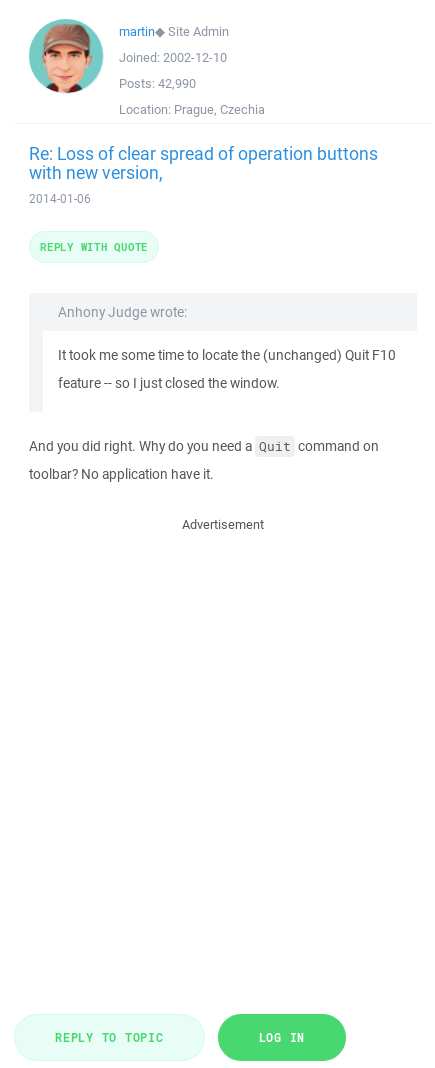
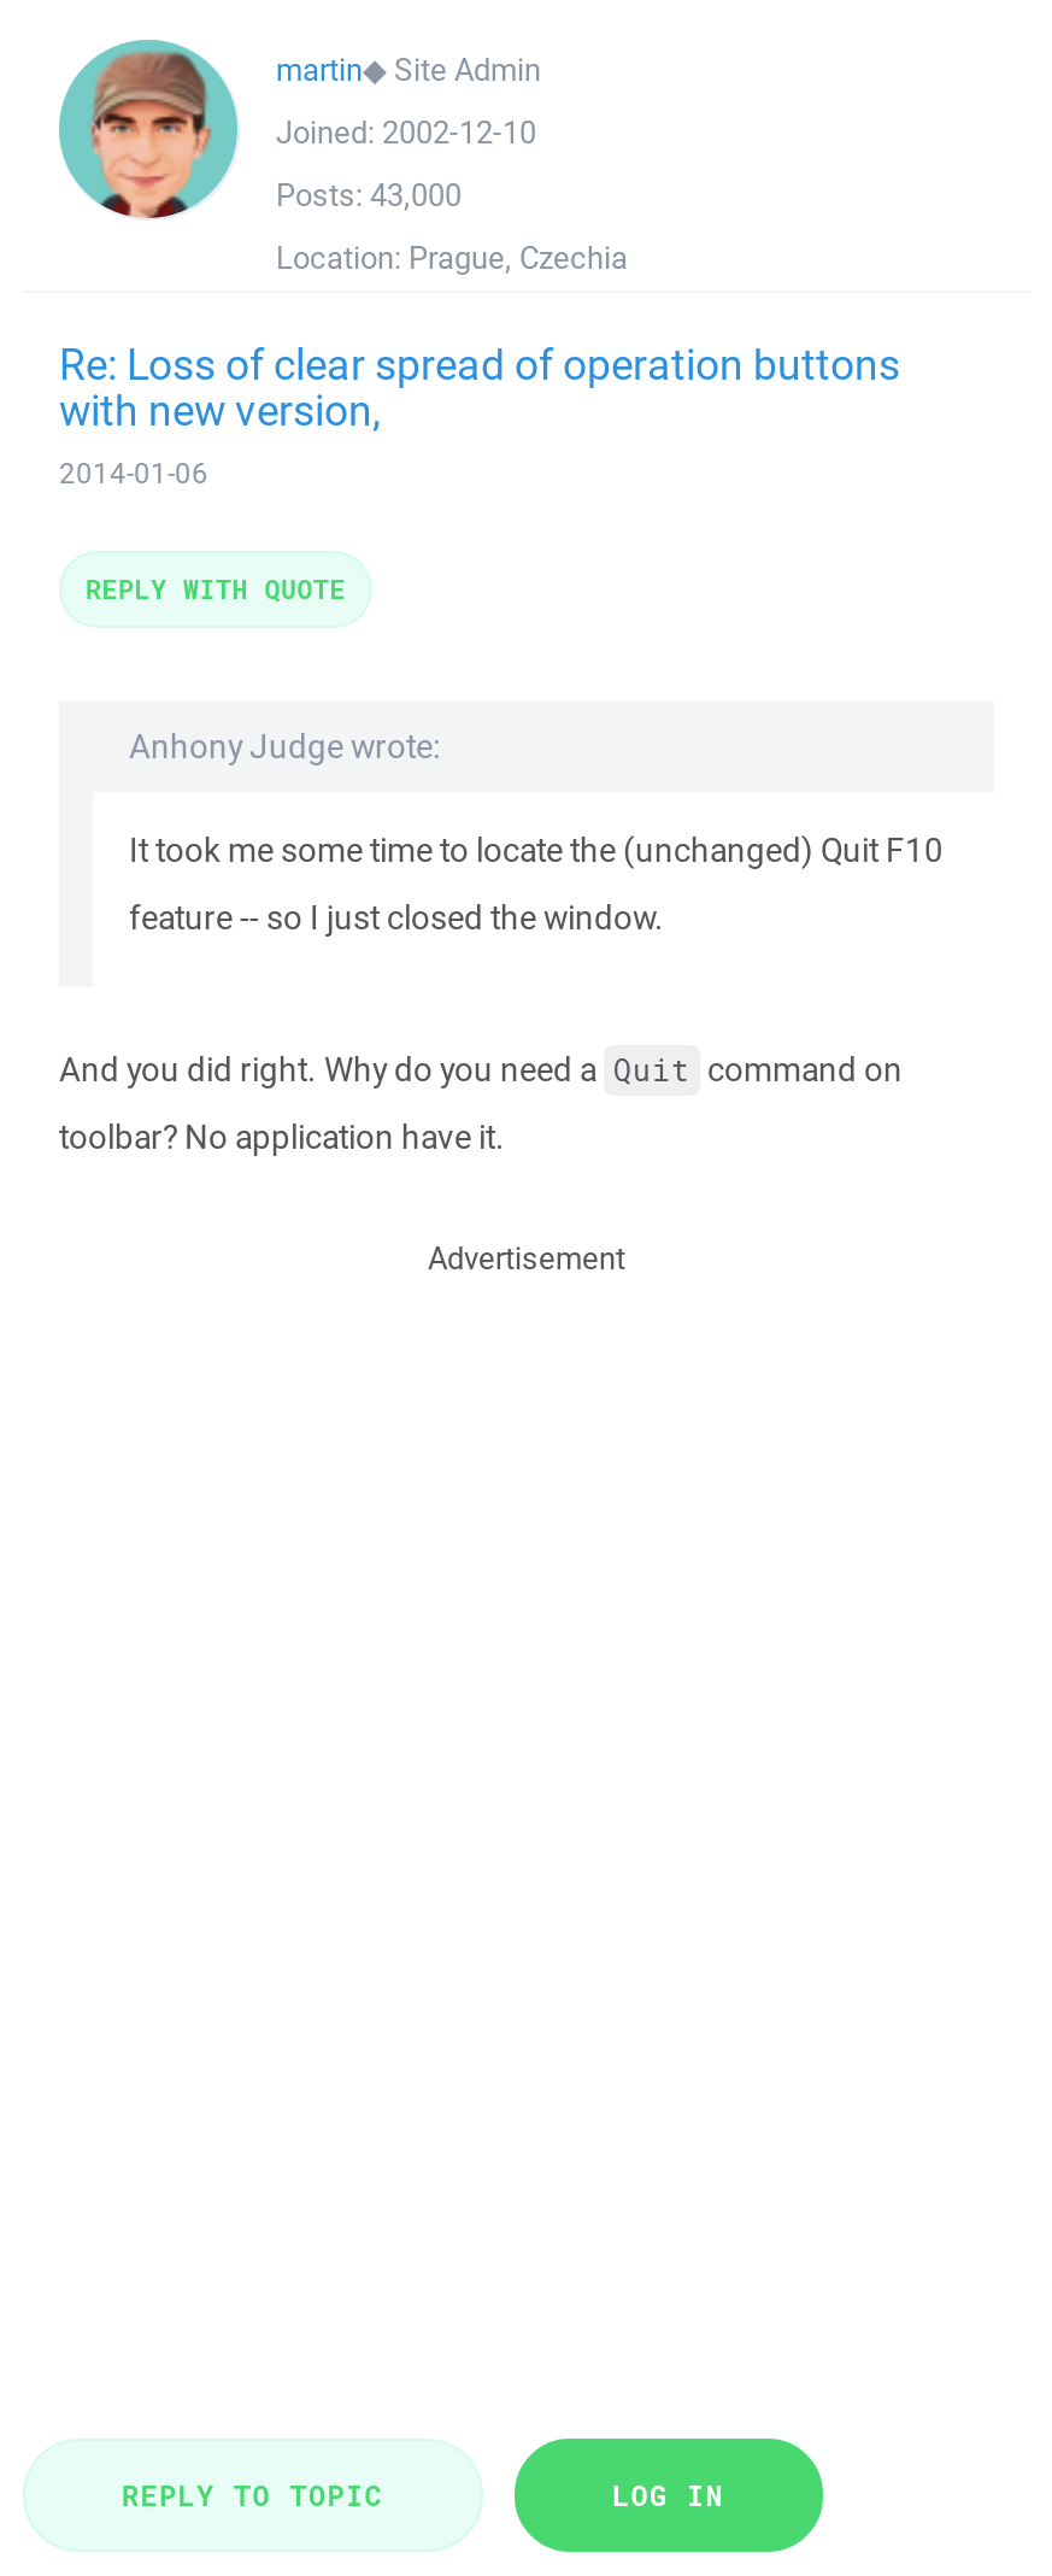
- Posts: 42,990
+ Posts: 43,000
